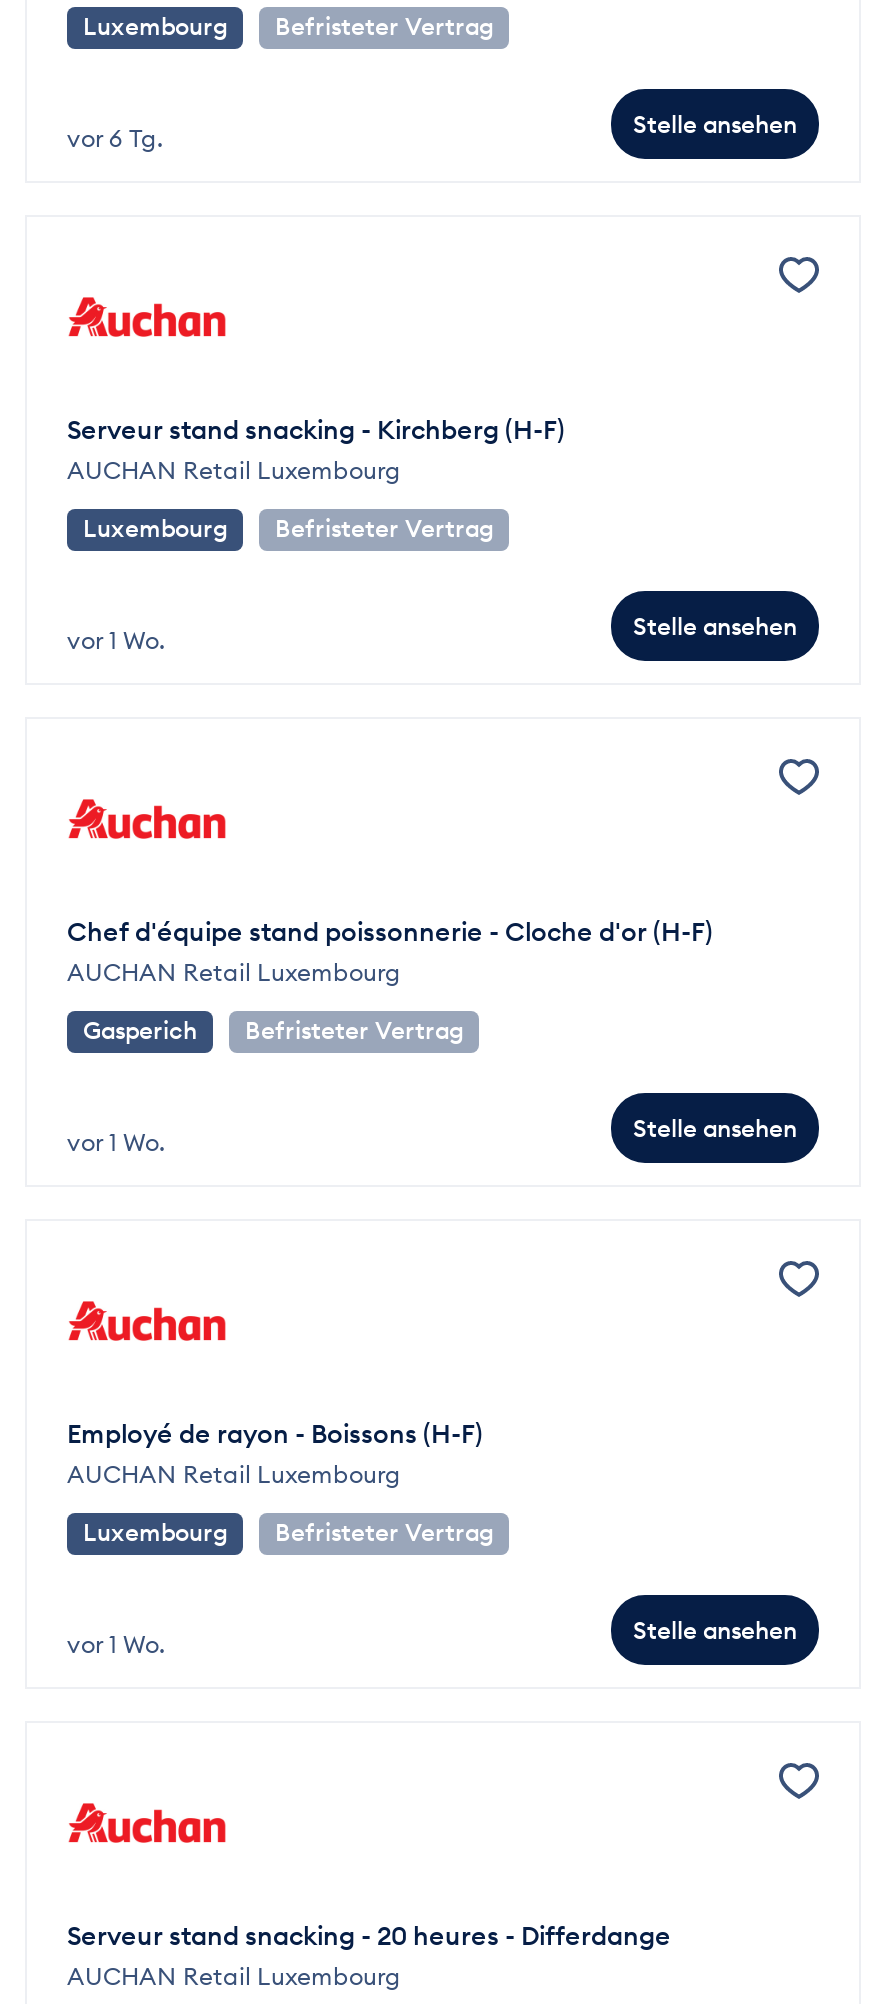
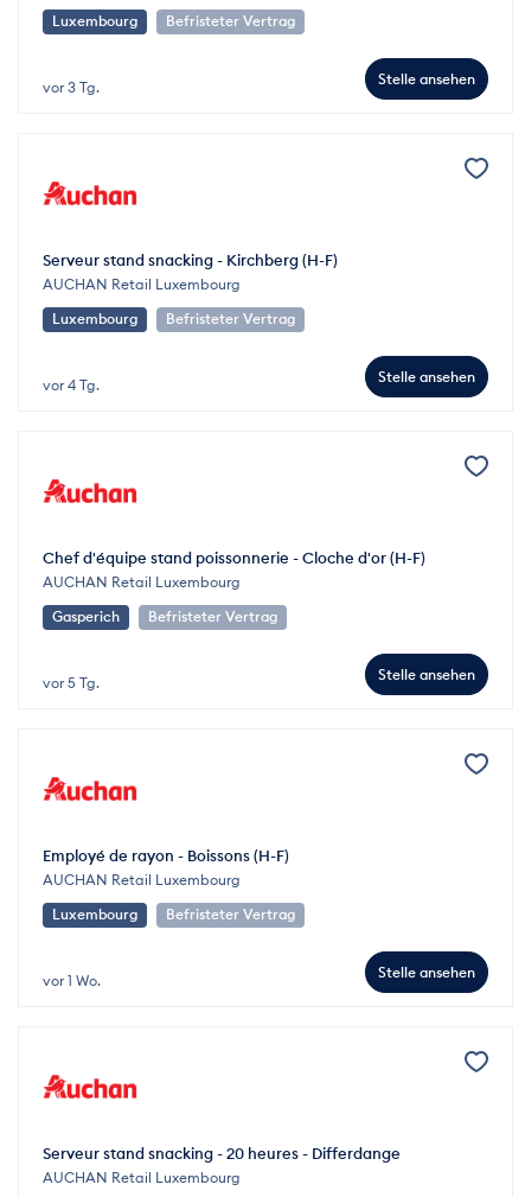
- vor 6 Tg.
+ vor 3 Tg.

- vor 1 Wo.
+ vor 4 Tg.

- vor 1 Wo.
+ vor 5 Tg.
